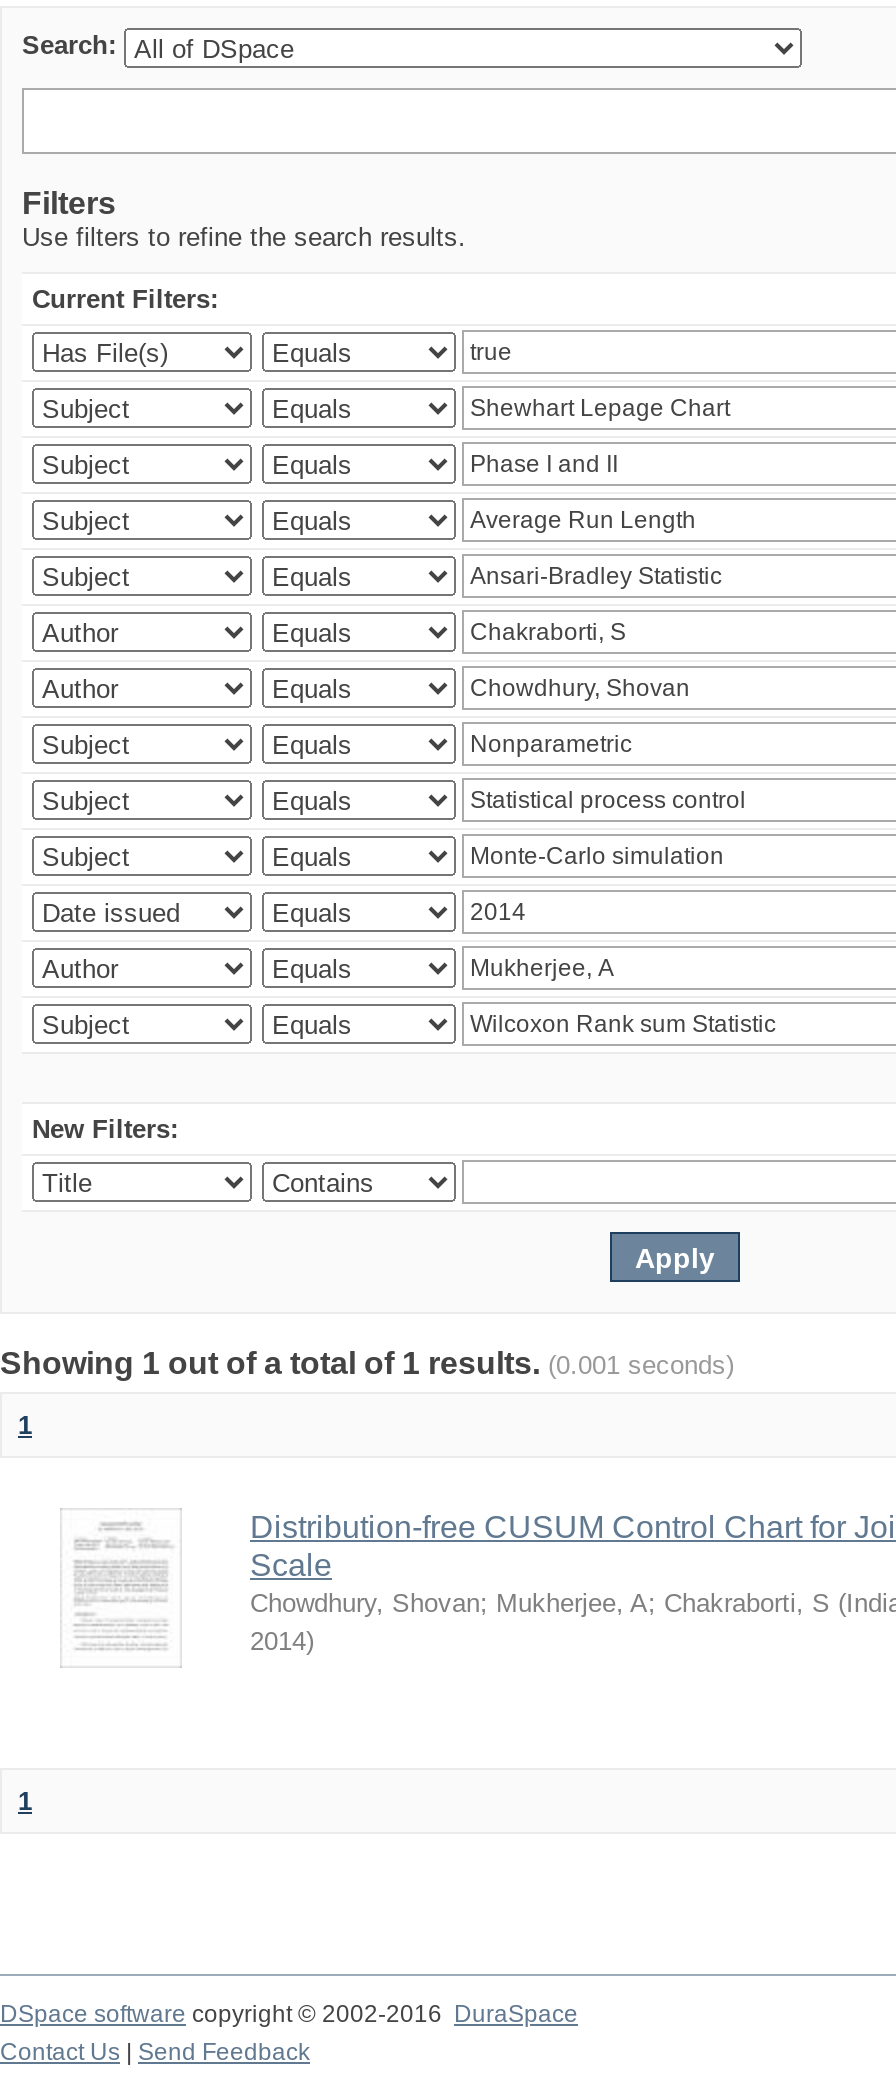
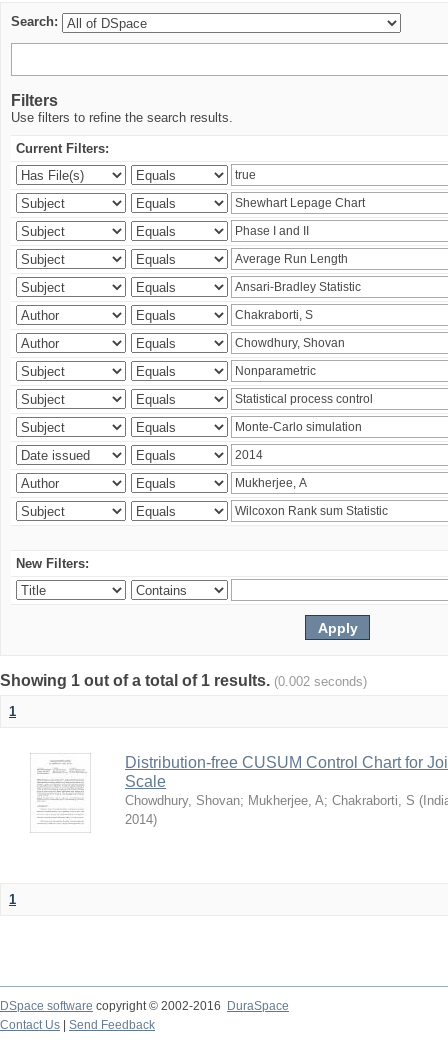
- Showing 1 out of a total of 1 results. (0.001 seconds)
+ Showing 1 out of a total of 1 results. (0.002 seconds)
